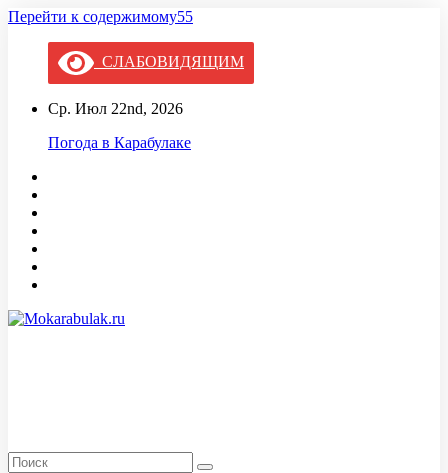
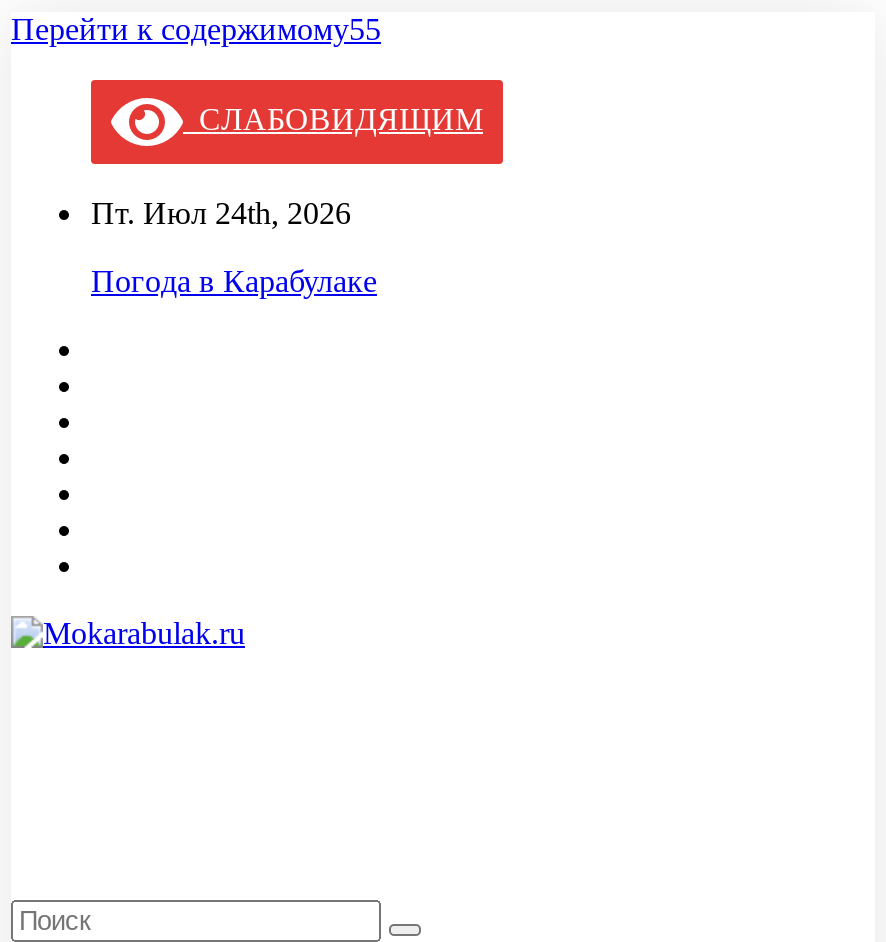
- Ср. Июл 22nd, 2026
+ Пт. Июл 24th, 2026
